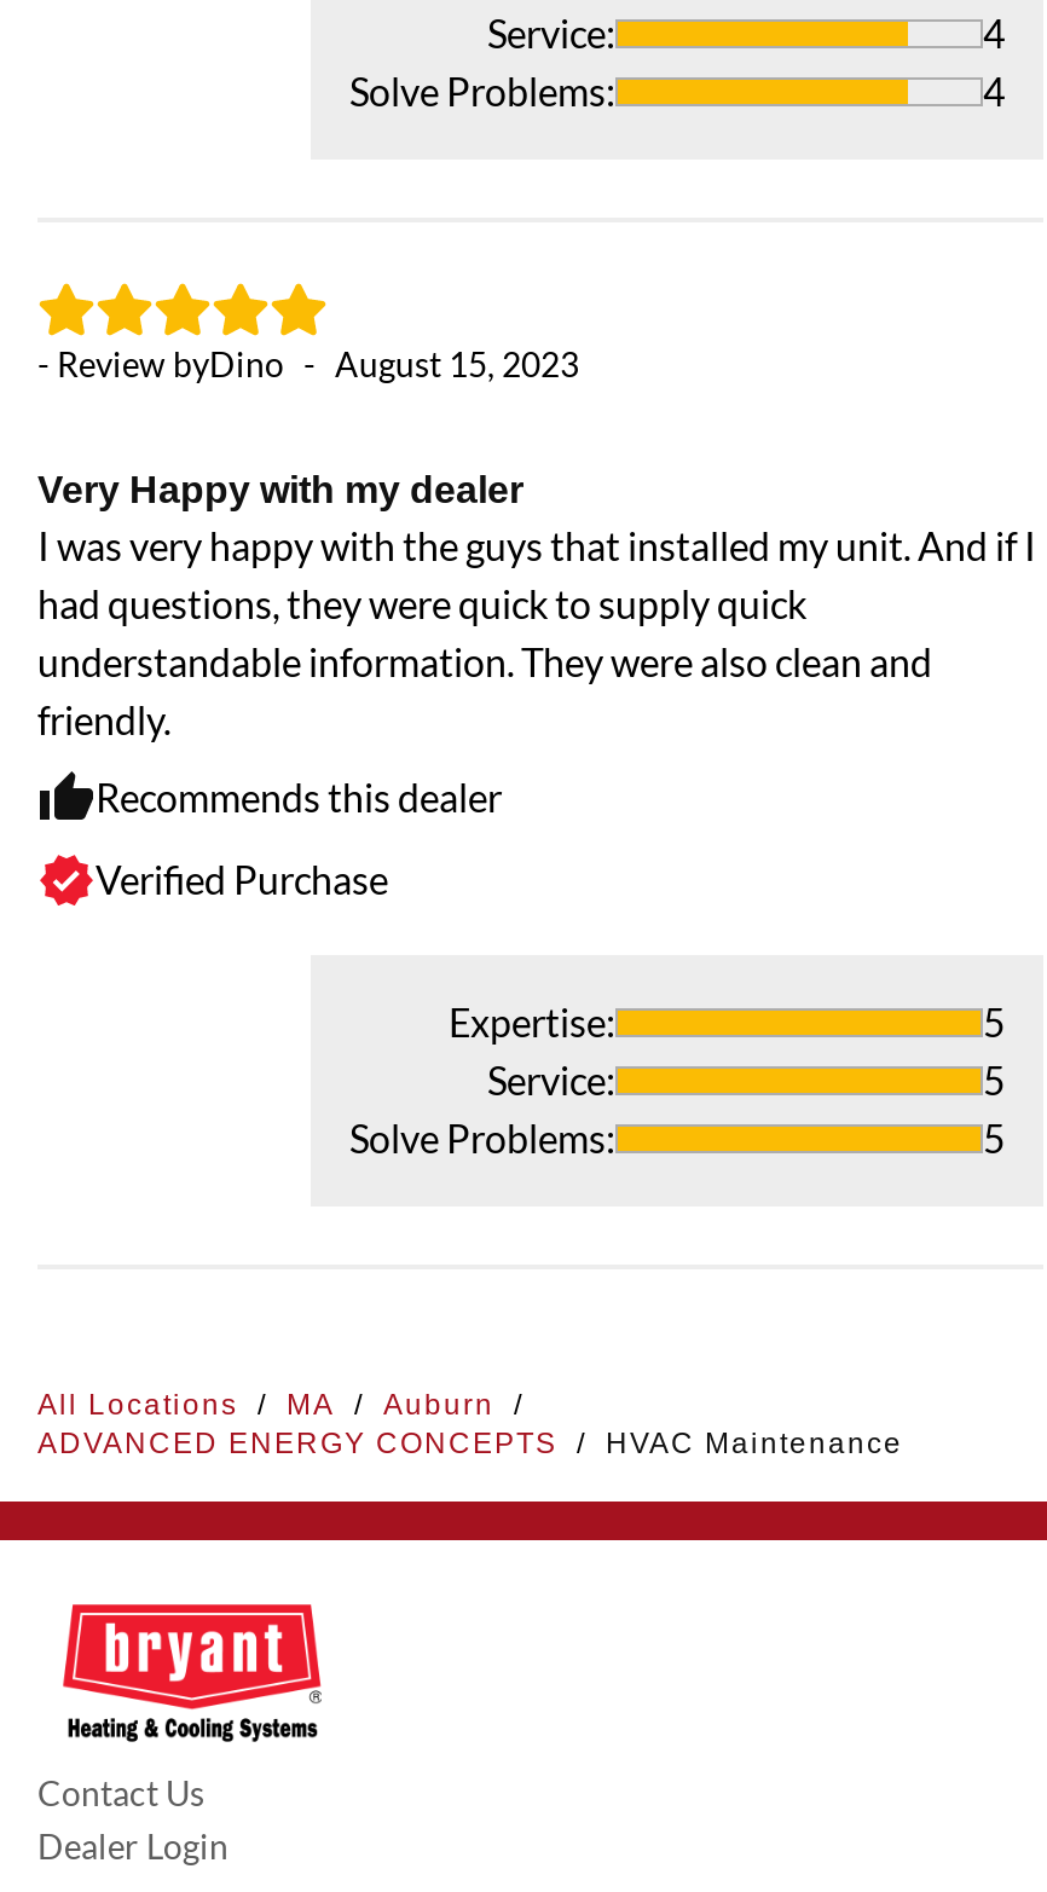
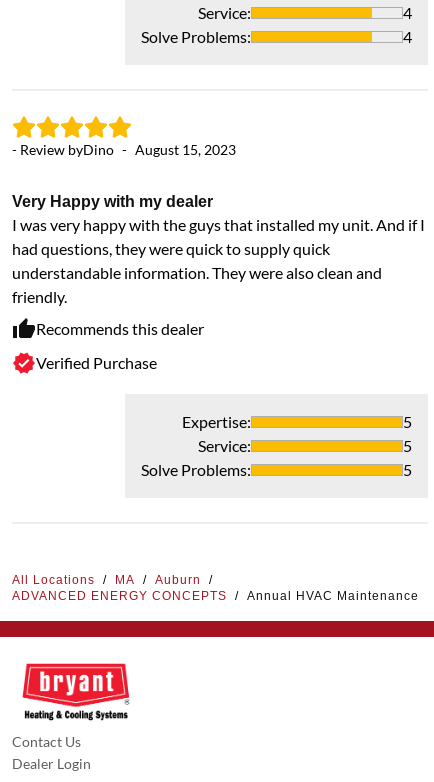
- ADVANCED ENERGY CONCEPTS / HVAC Maintenance
+ ADVANCED ENERGY CONCEPTS / Annual HVAC Maintenance
